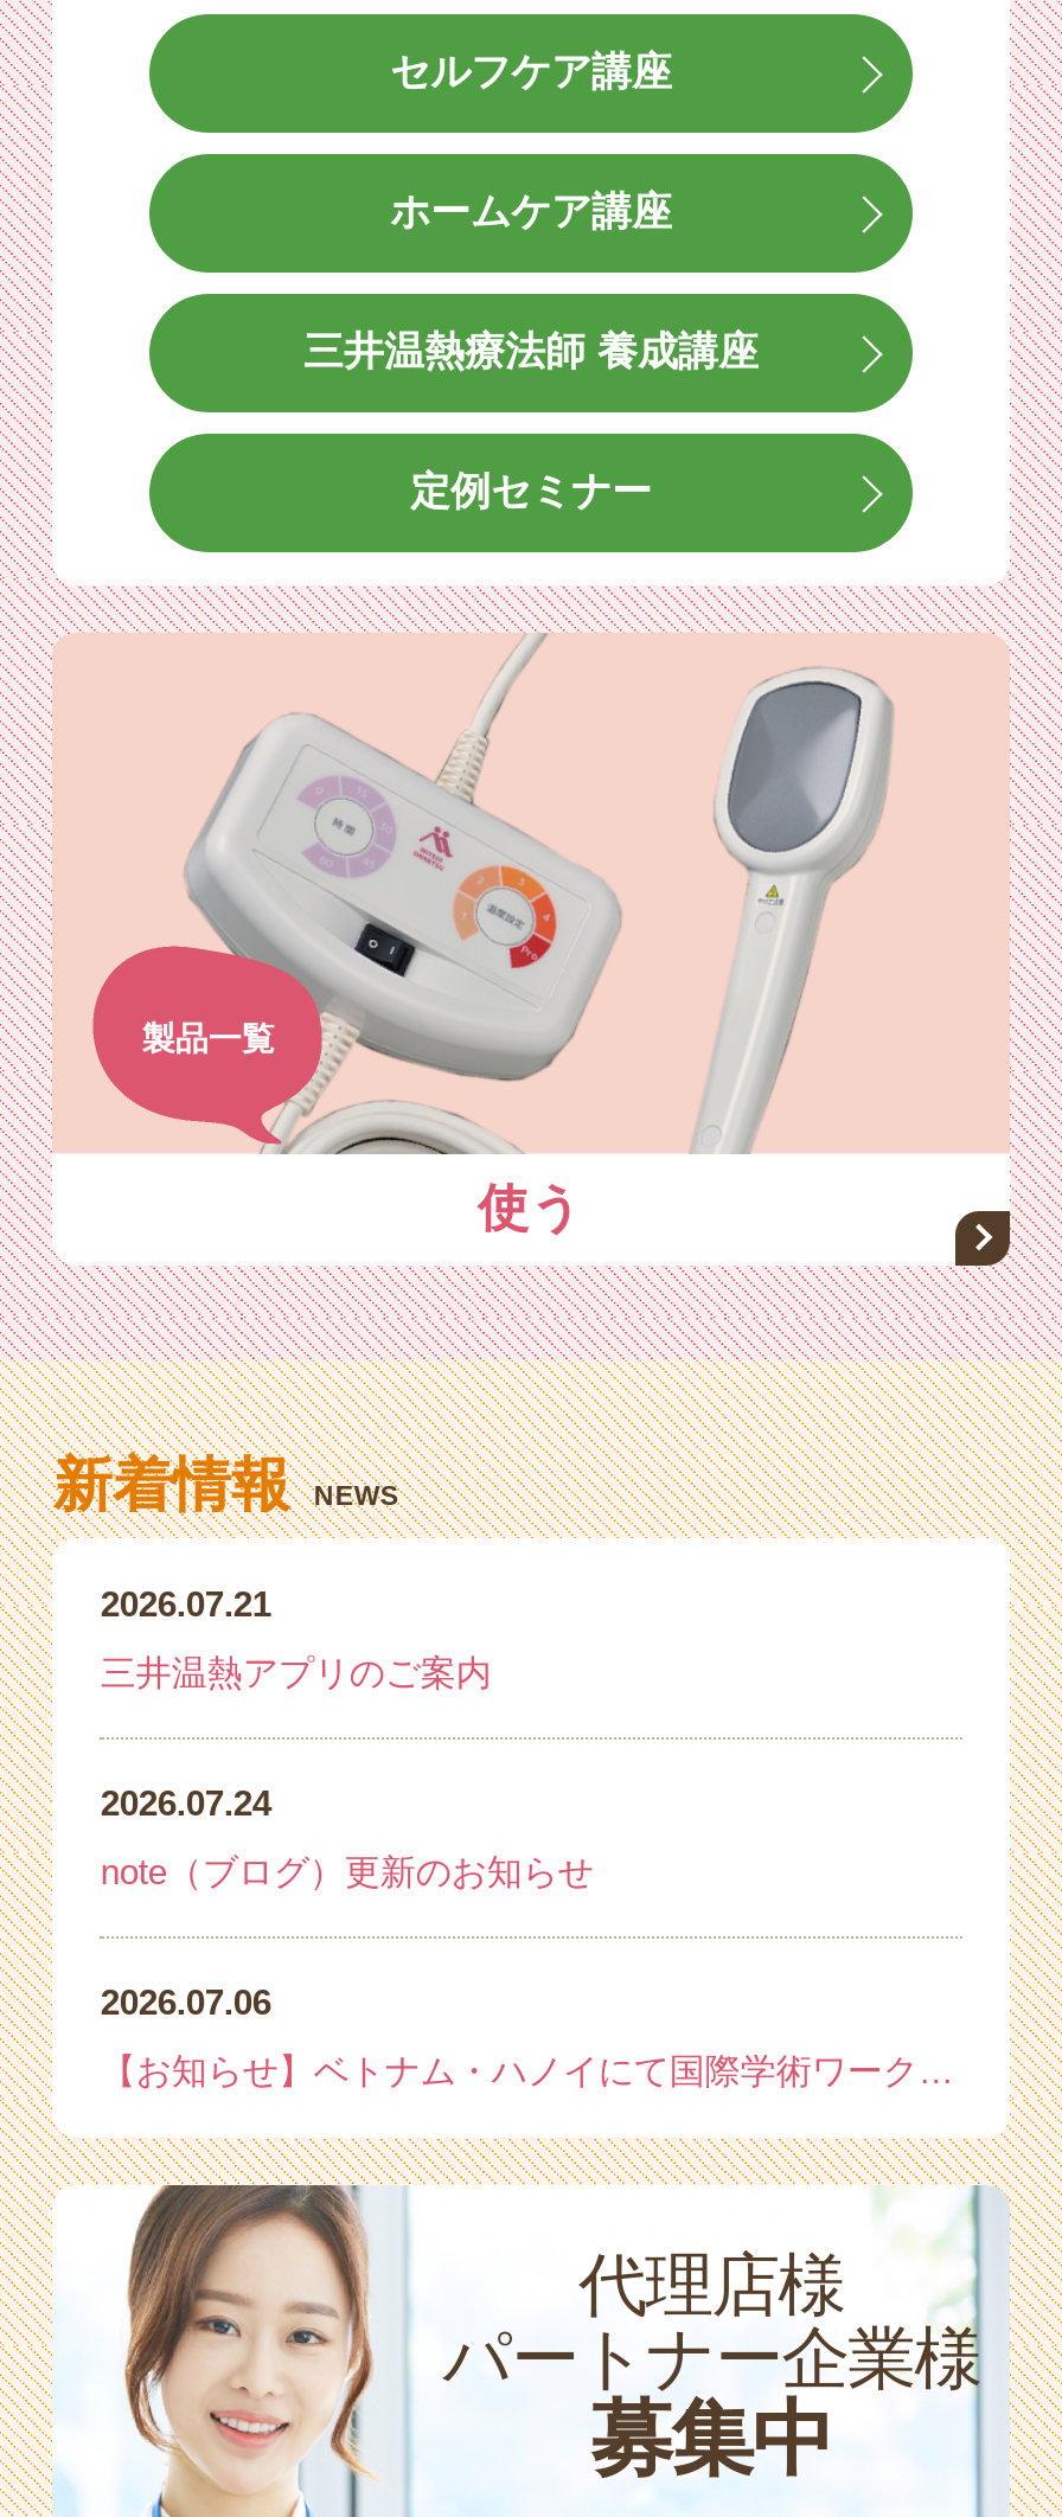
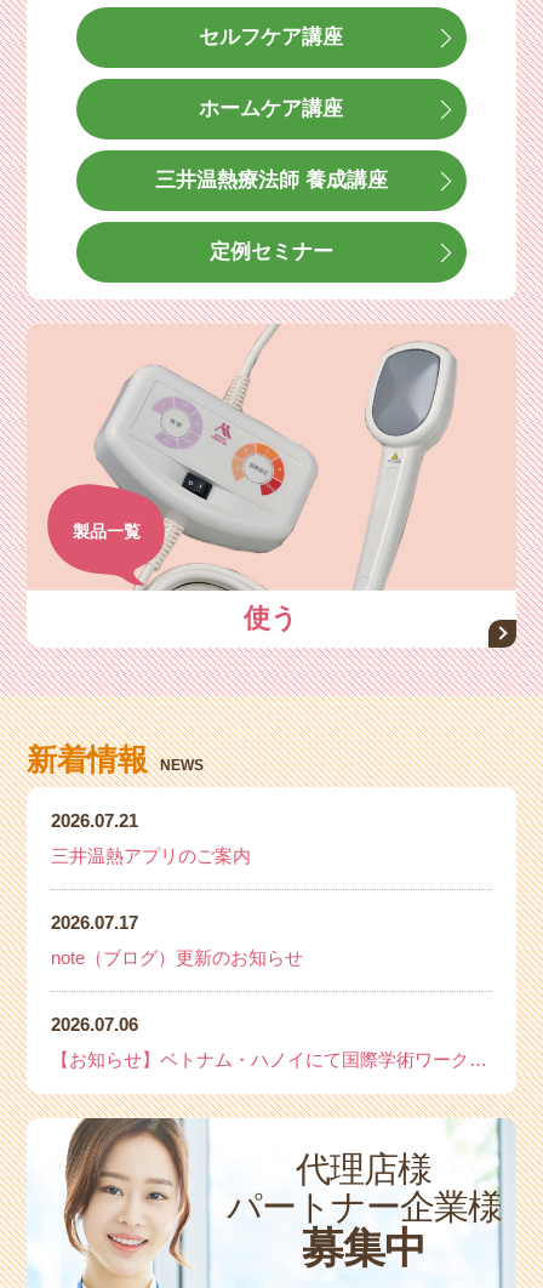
- 2026.07.24
+ 2026.07.17
